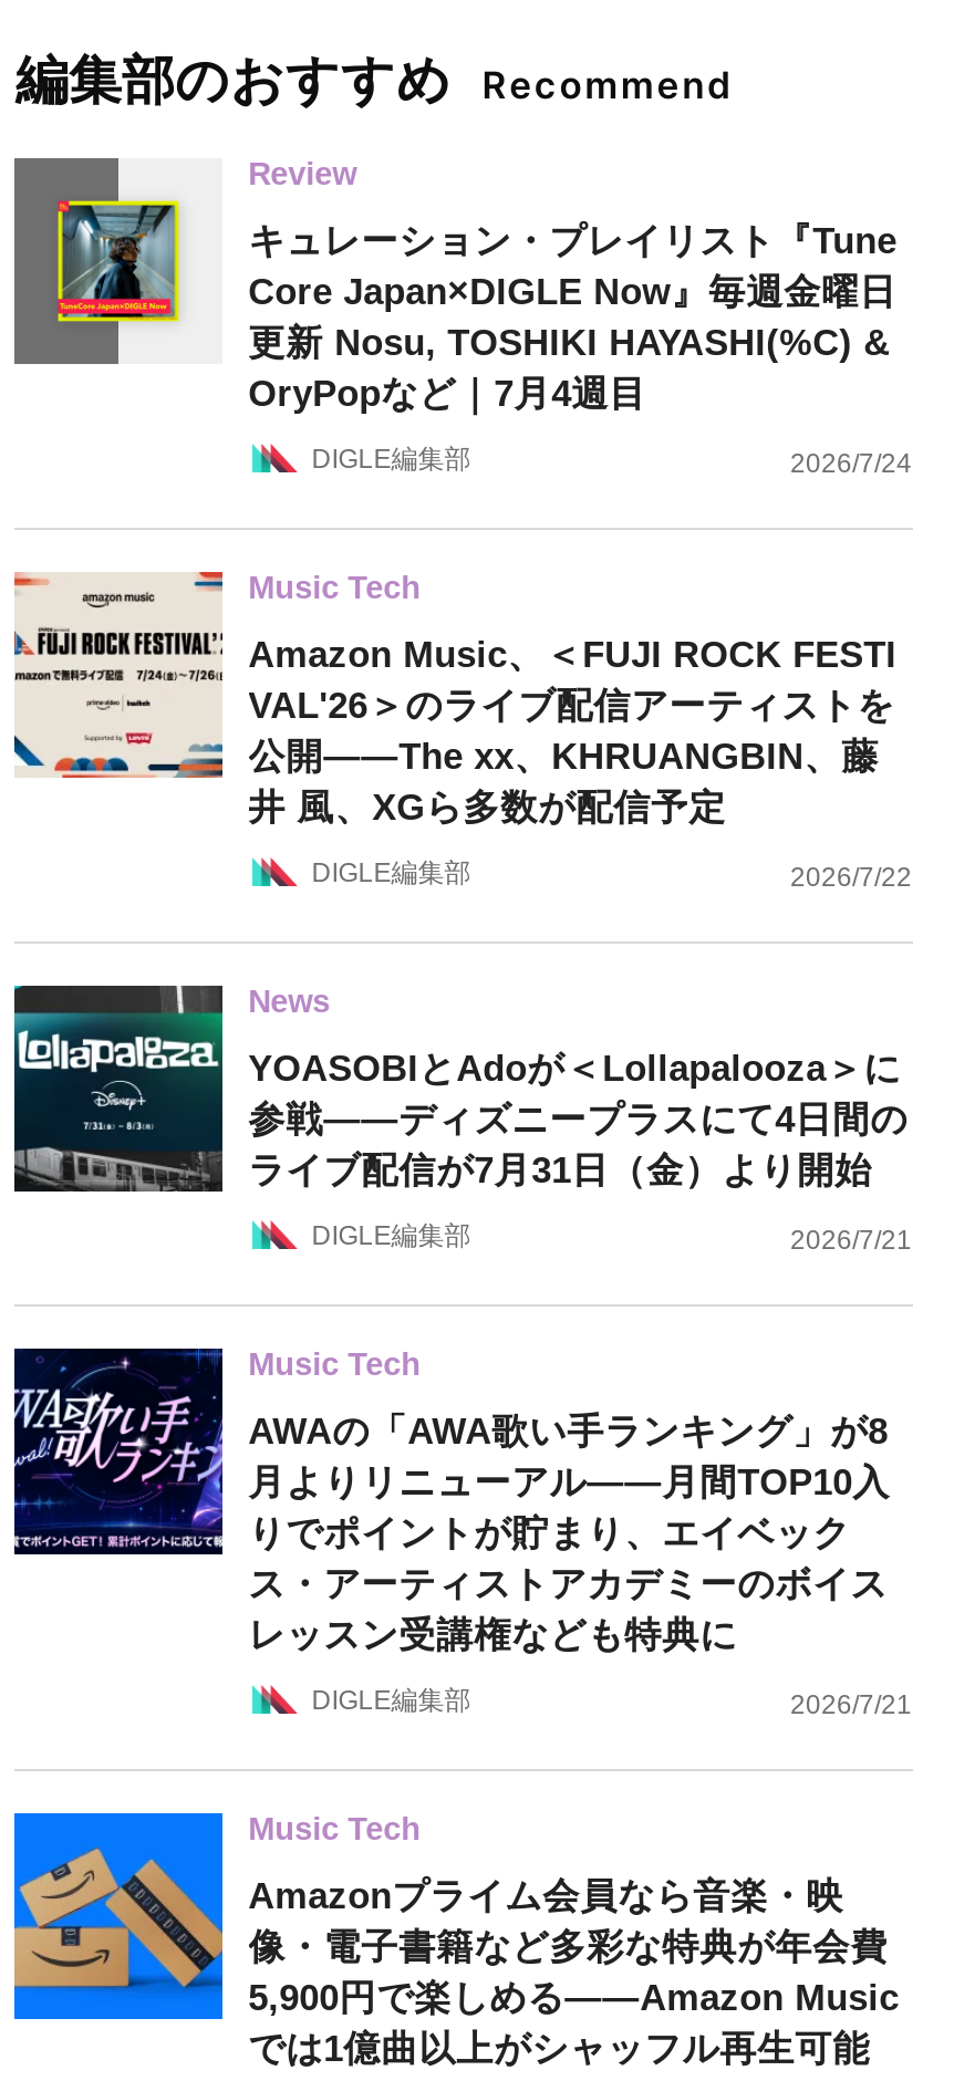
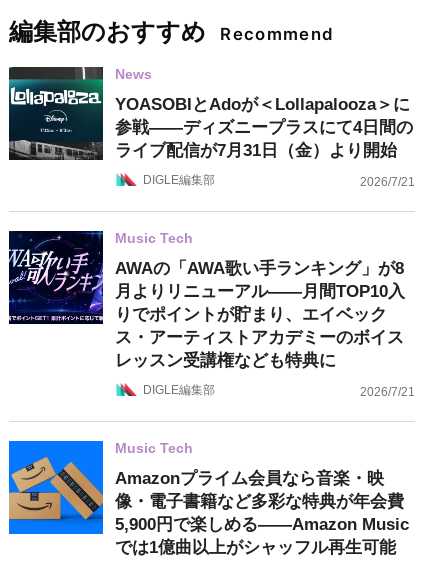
- [image]
- Review
- キュレーション・プレイリスト『Tune
- Core Japan×DIGLE Now』毎週金曜日
- 更新 Nosu, TOSHIKI HAYASHI(%C) &
- OryPopなど｜7月4週目
- DIGLE編集部
- 2026/7/24

- [image]
- Music Tech
- Amazon Music、＜FUJI ROCK FESTI
- VAL'26＞のライブ配信アーティストを
- 公開——The xx、KHRUANGBIN、藤
- 井 風、XGら多数が配信予定
- DIGLE編集部
- 2026/7/22
